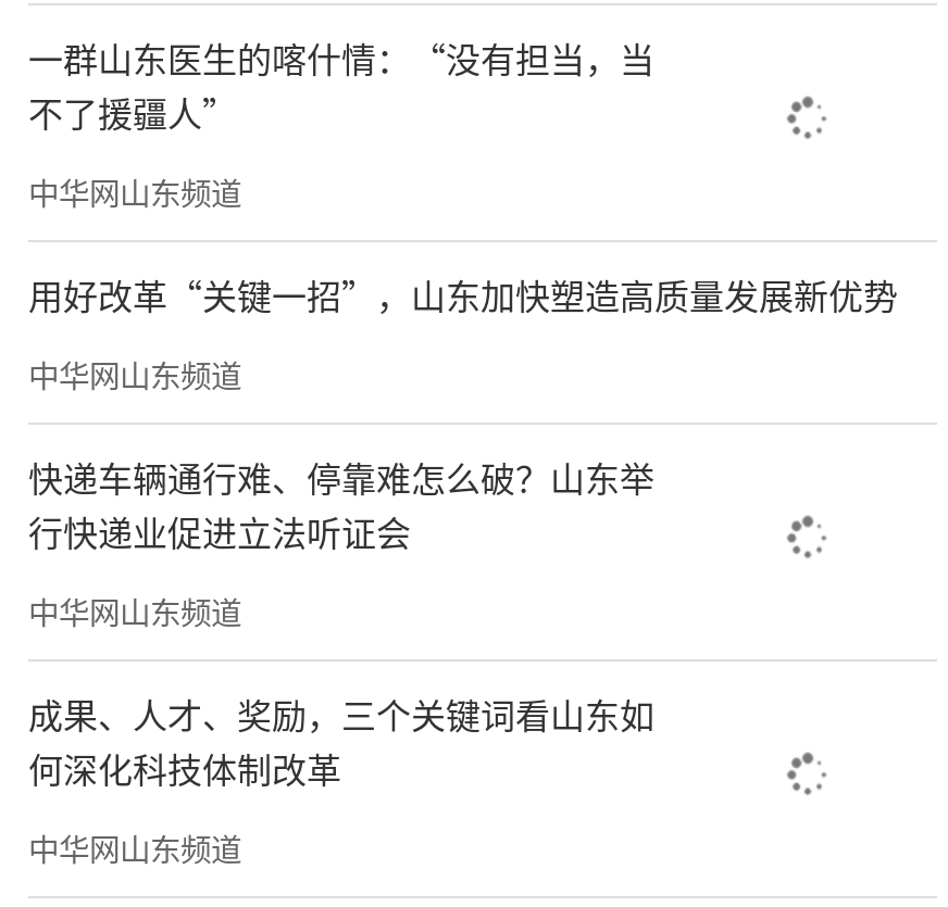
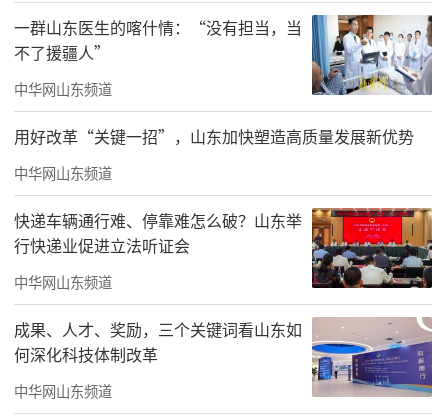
+ [image]

+ [image]

+ [image]
